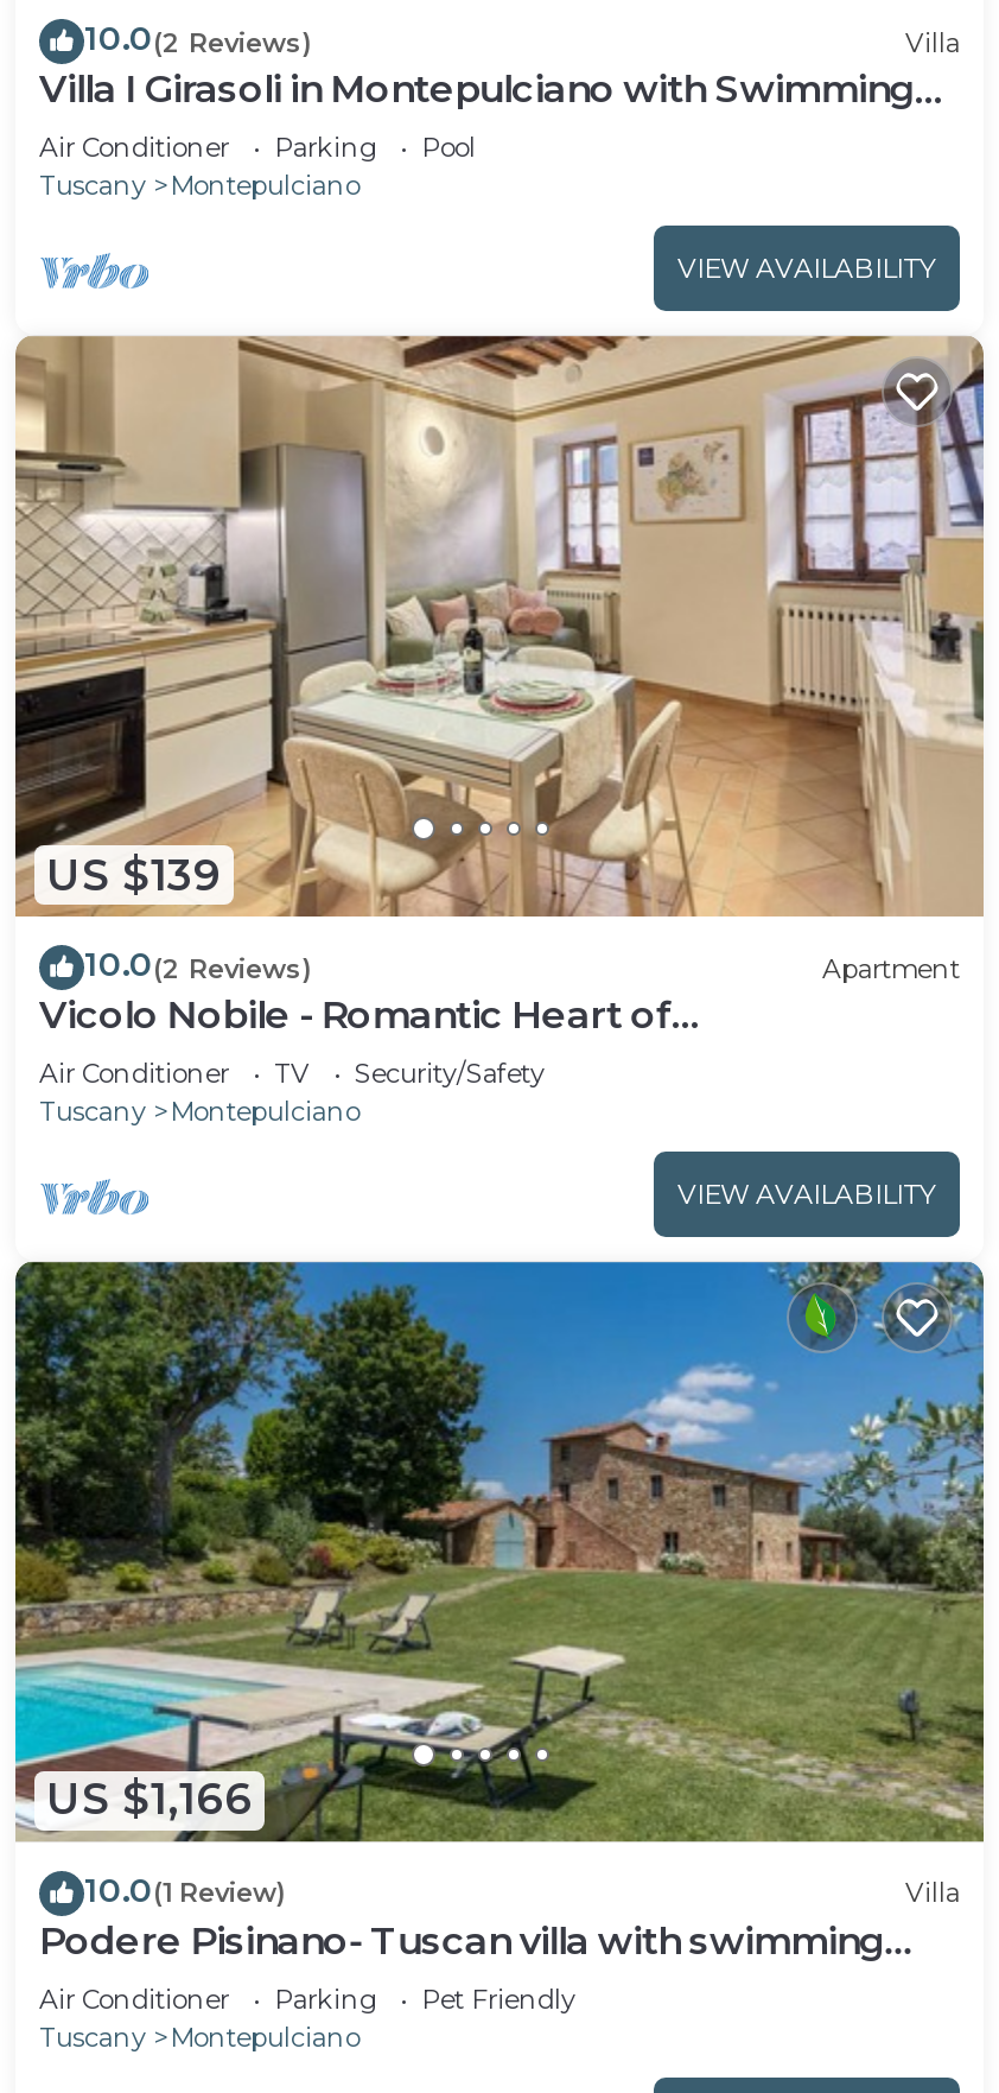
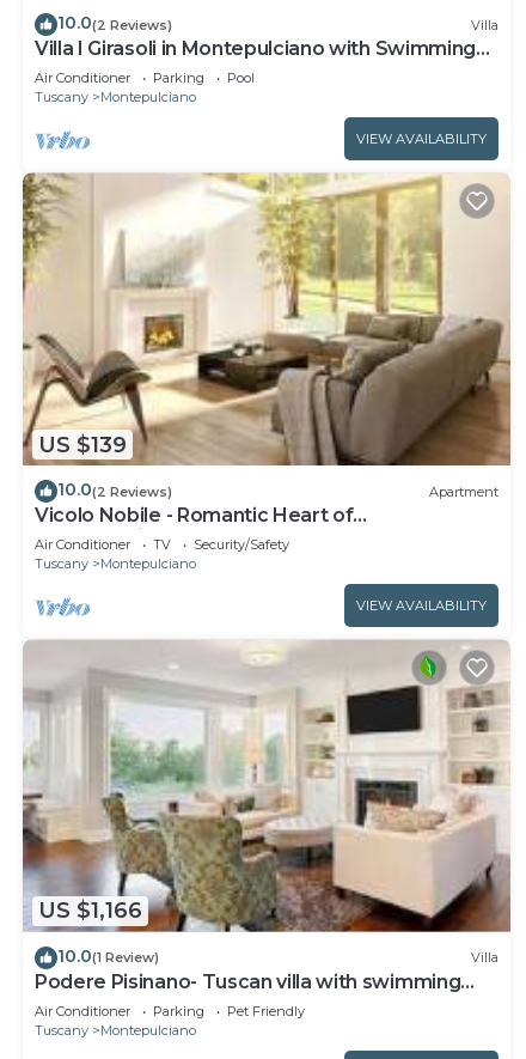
- [image]
+ [image]

- [image]
+ [image]
